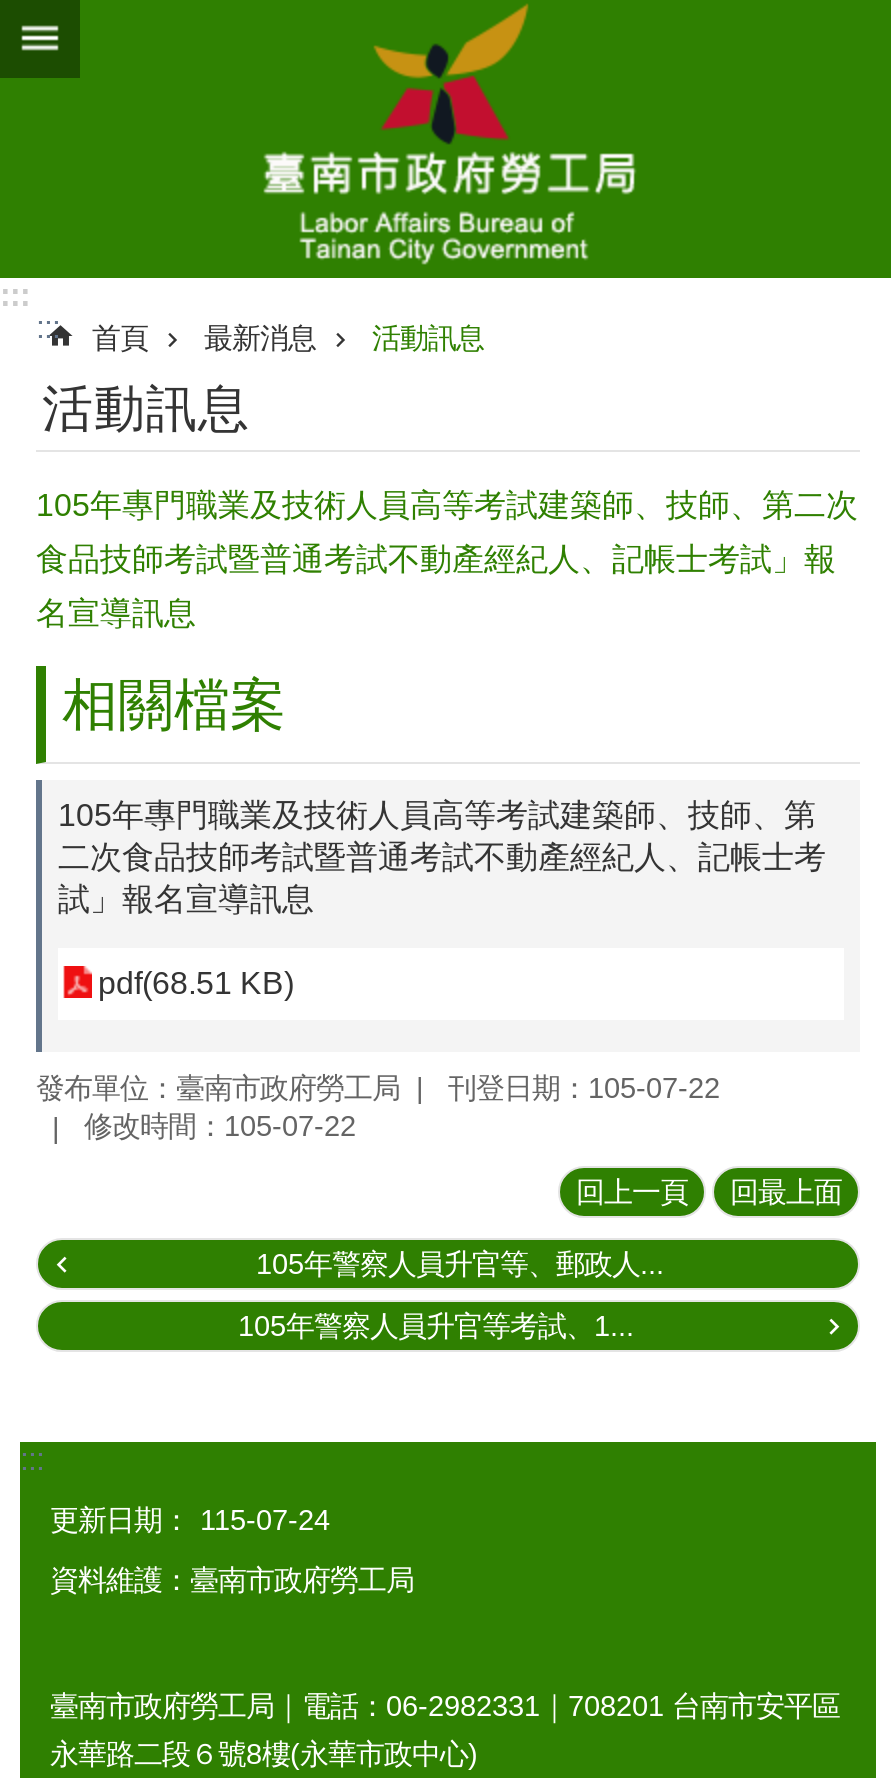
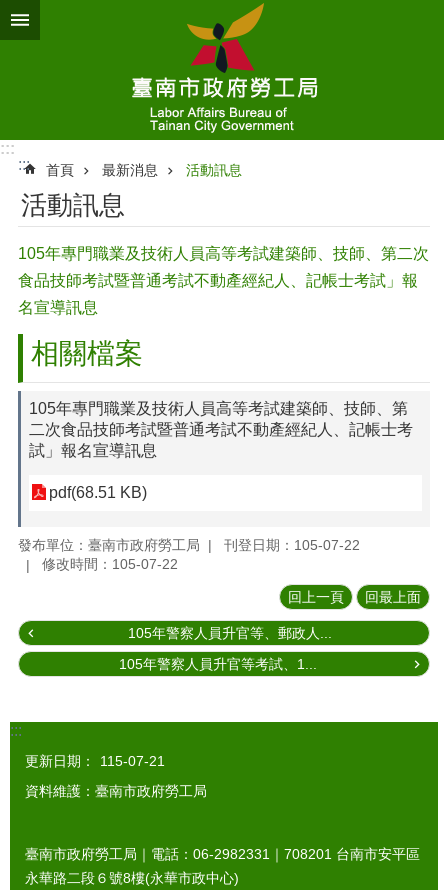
- 更新日期： 115-07-24
+ 更新日期： 115-07-21
